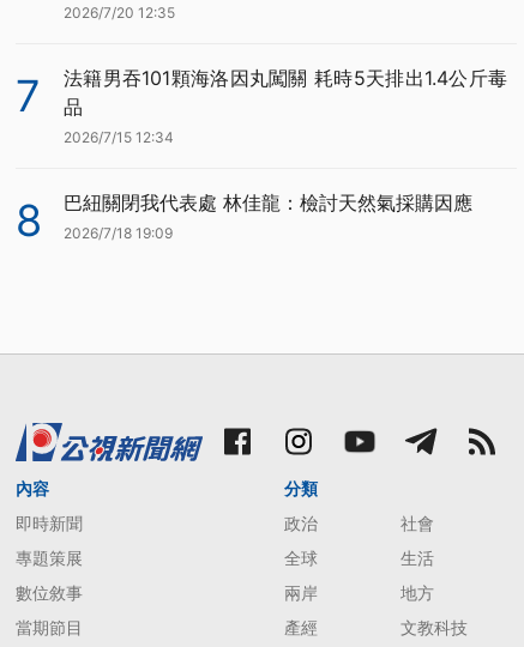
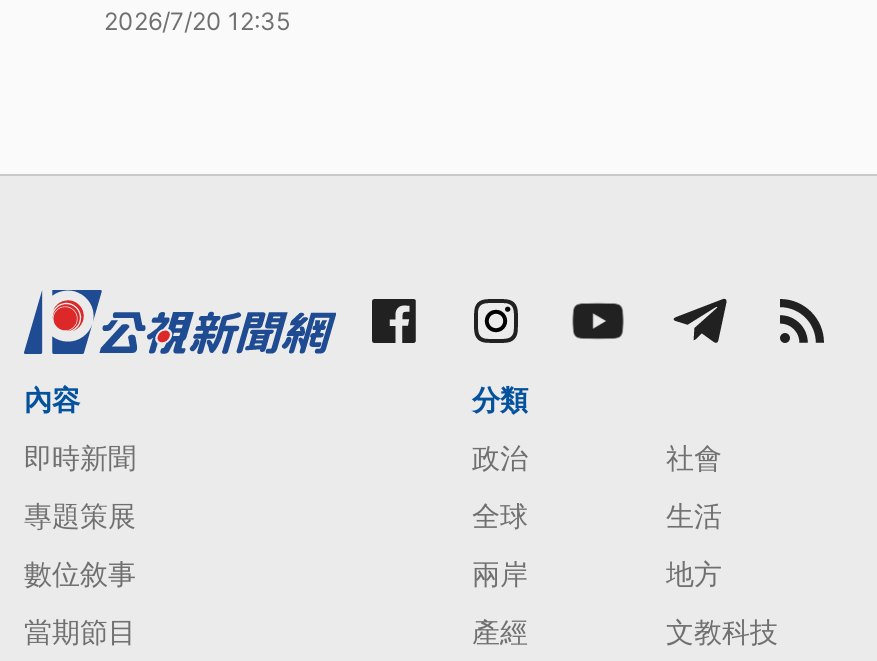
- 7
- 法籍男吞101顆海洛因丸闖關 耗時5天排出1.4公斤毒
- 品
- 2026/7/15 12:34
- 8
- 巴紐關閉我代表處 林佳龍：檢討天然氣採購因應
- 2026/7/18 19:09
